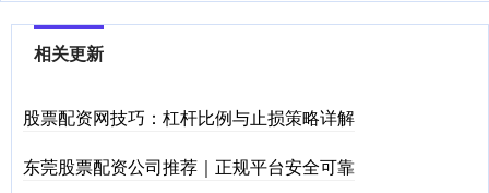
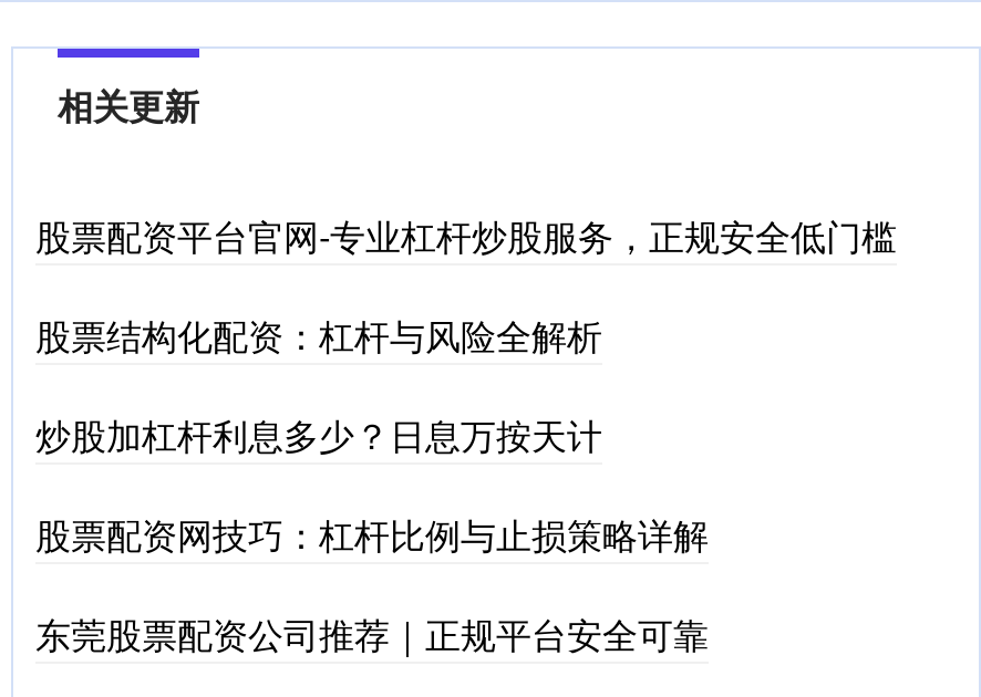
+ 股票配资平台官网-专业杠杆炒股服务，正规安全低门槛
+ 股票结构化配资：杠杆与风险全解析
+ 炒股加杠杆利息多少？日息万按天计
